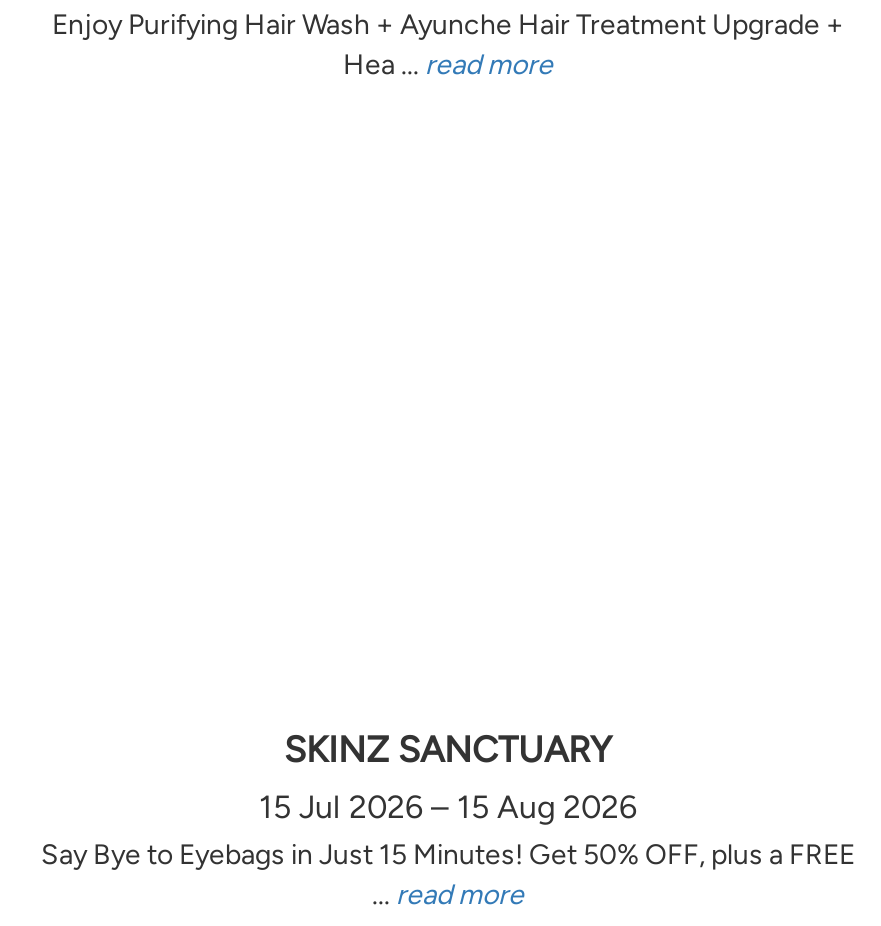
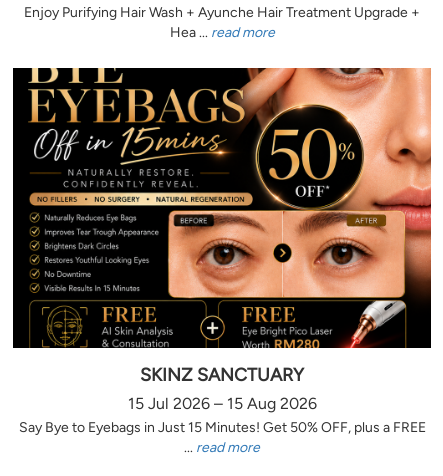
+ [image]
